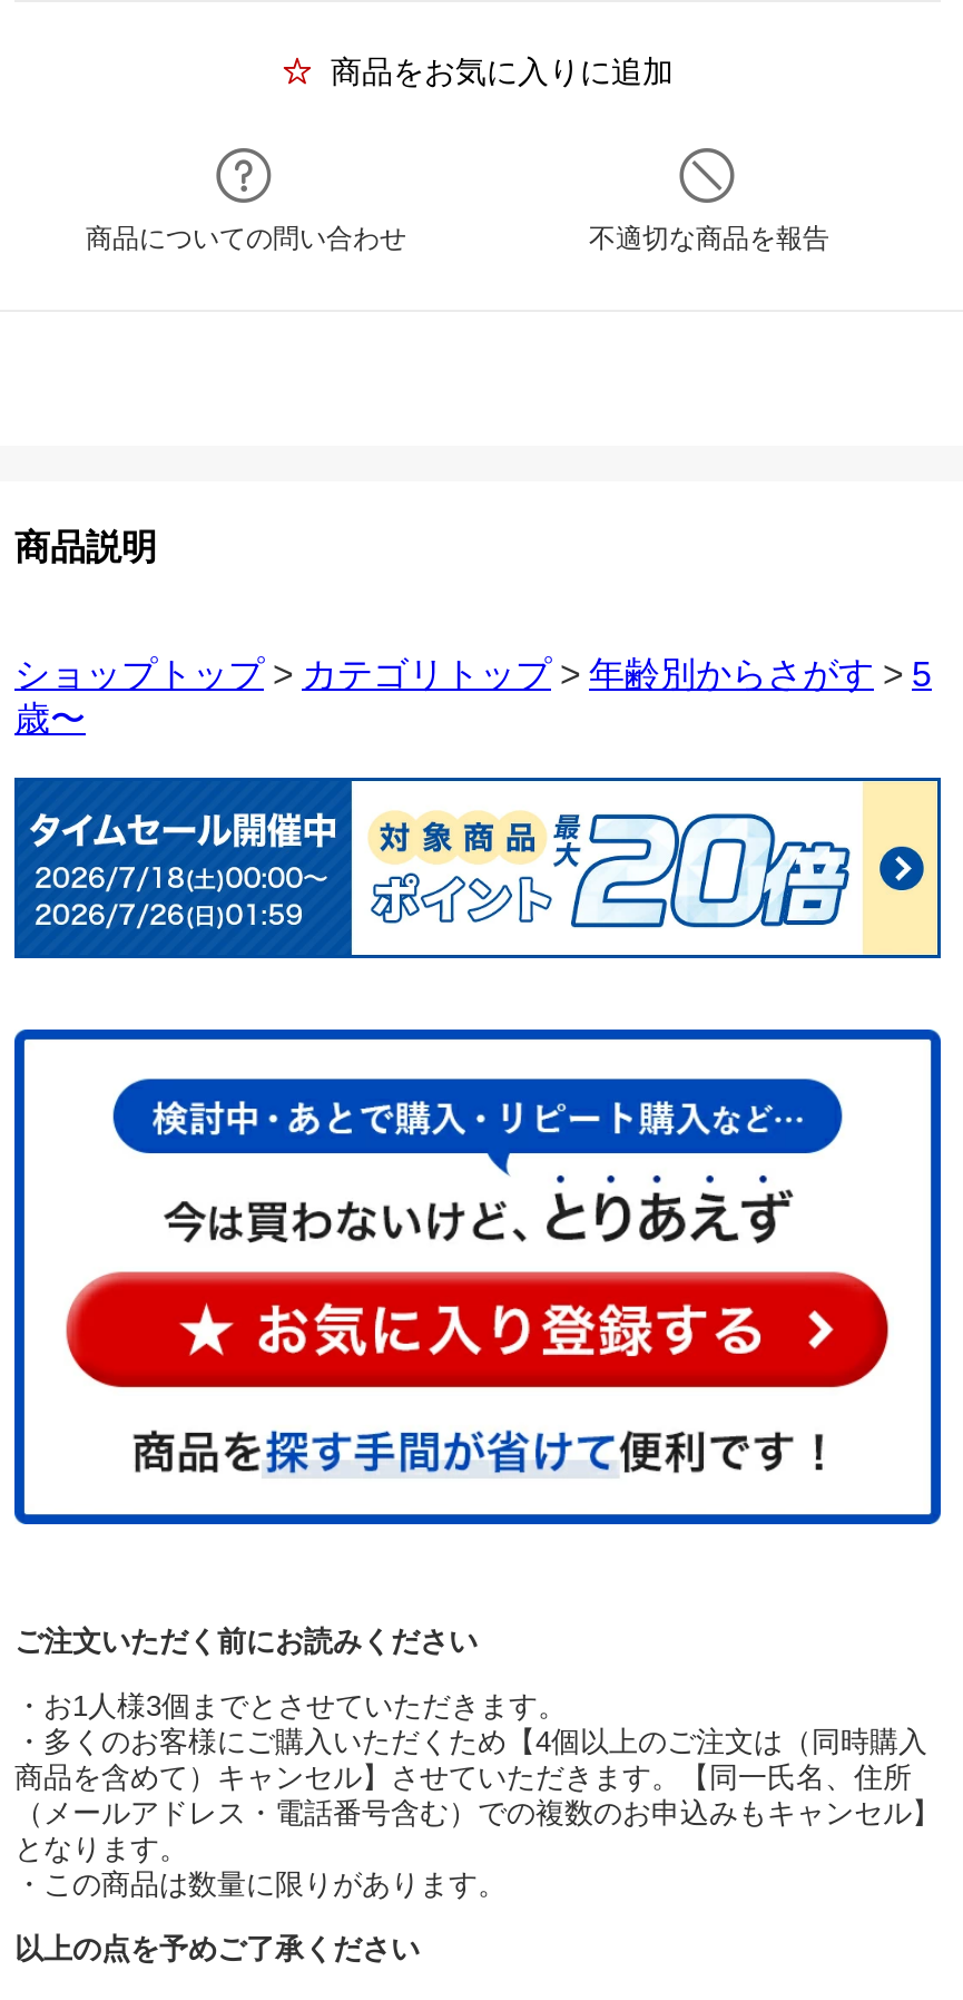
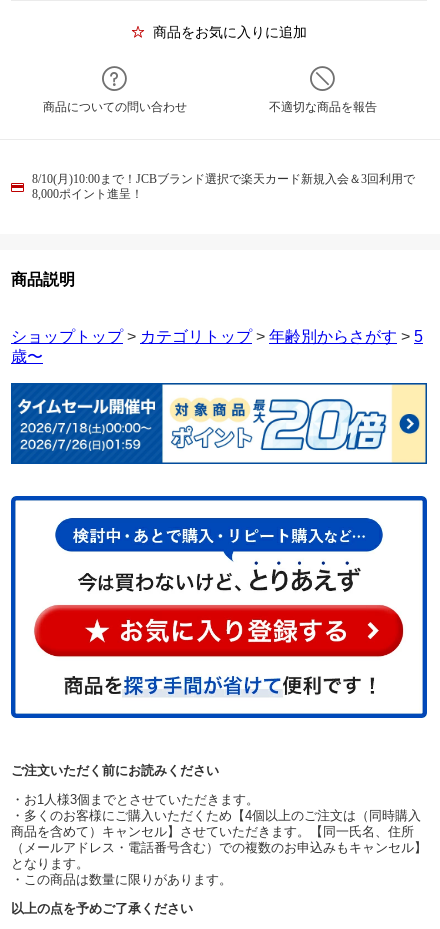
+ 8/10(月)10:00まで！JCBブランド選択で楽天カード新規入会＆3回利用で
+ 8,000ポイント進呈！
